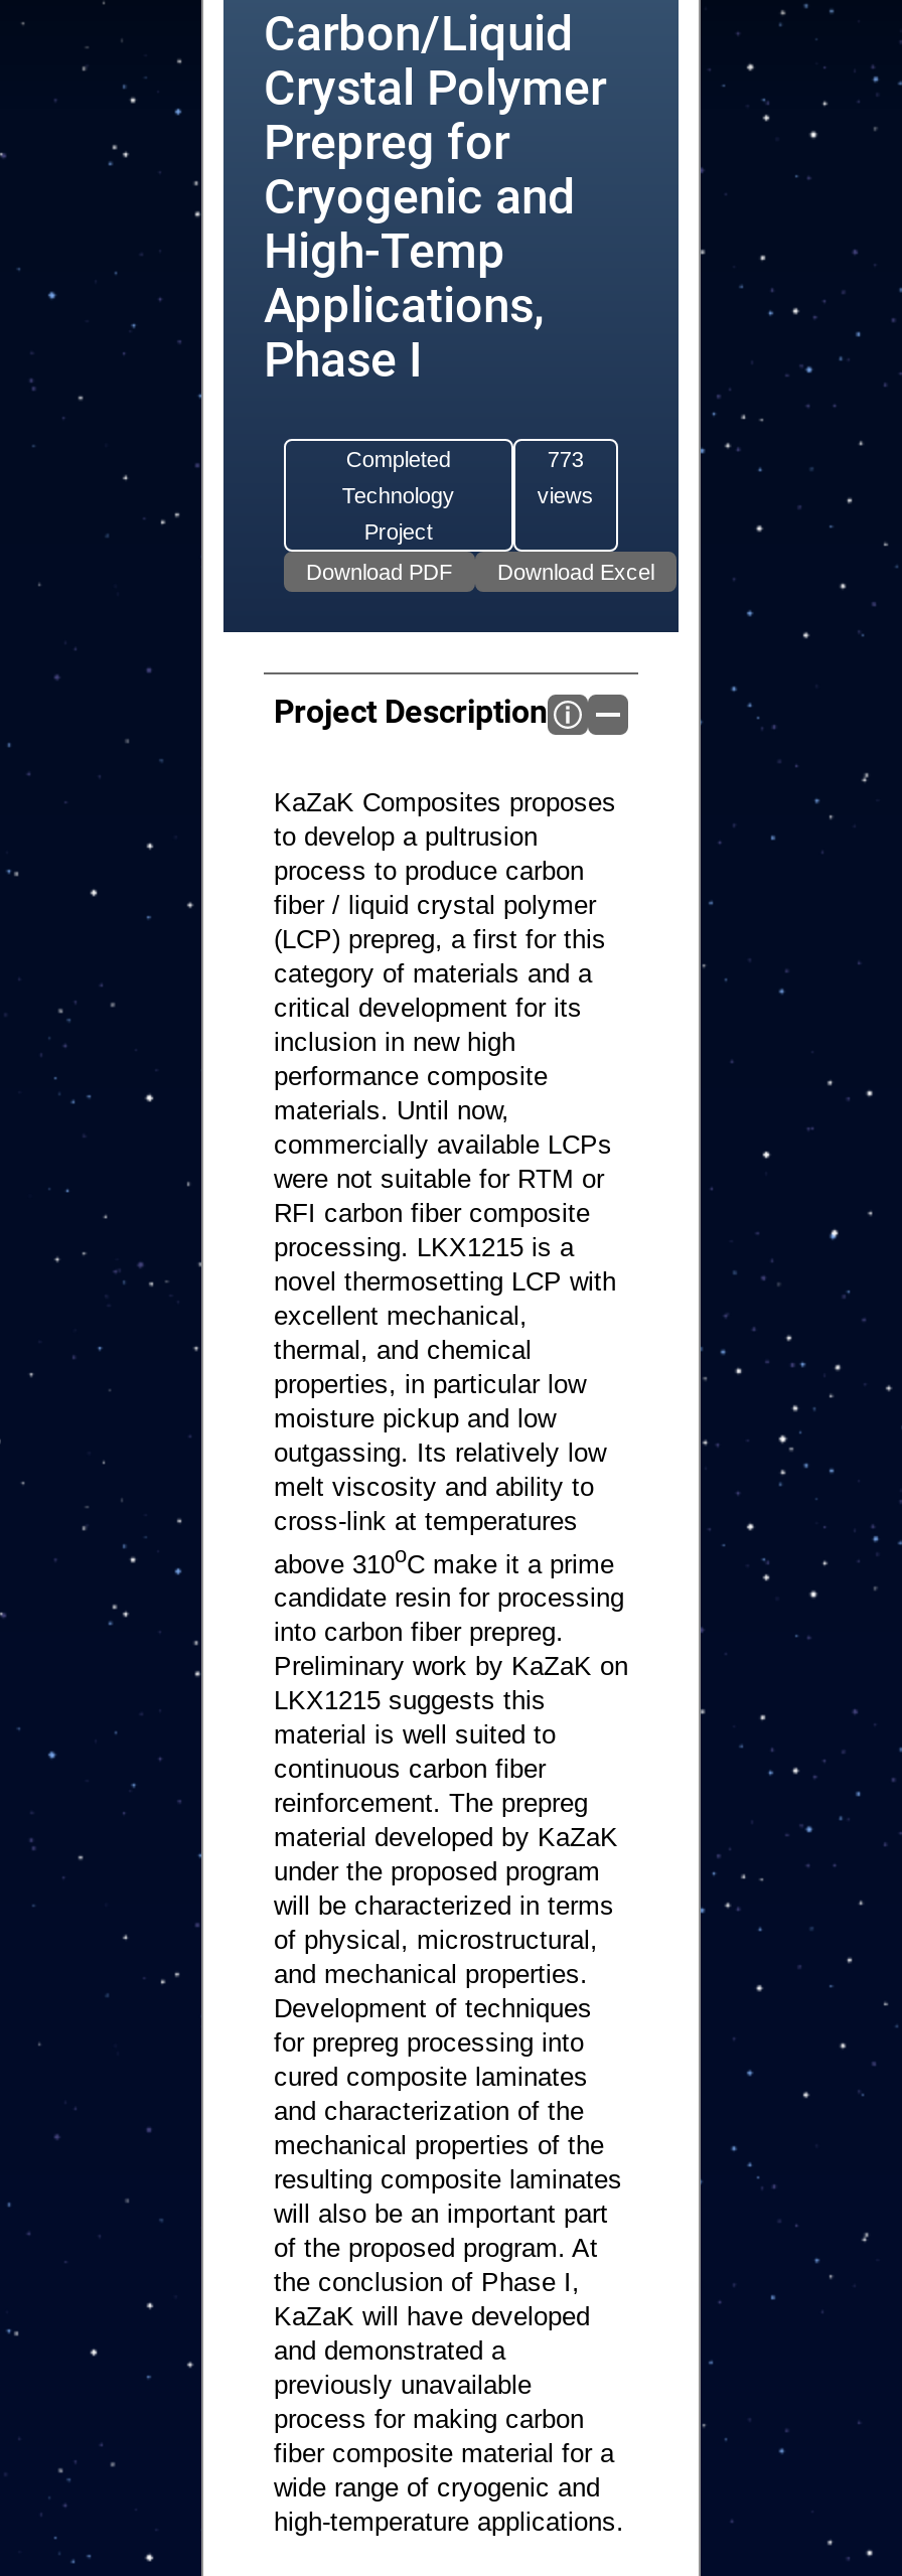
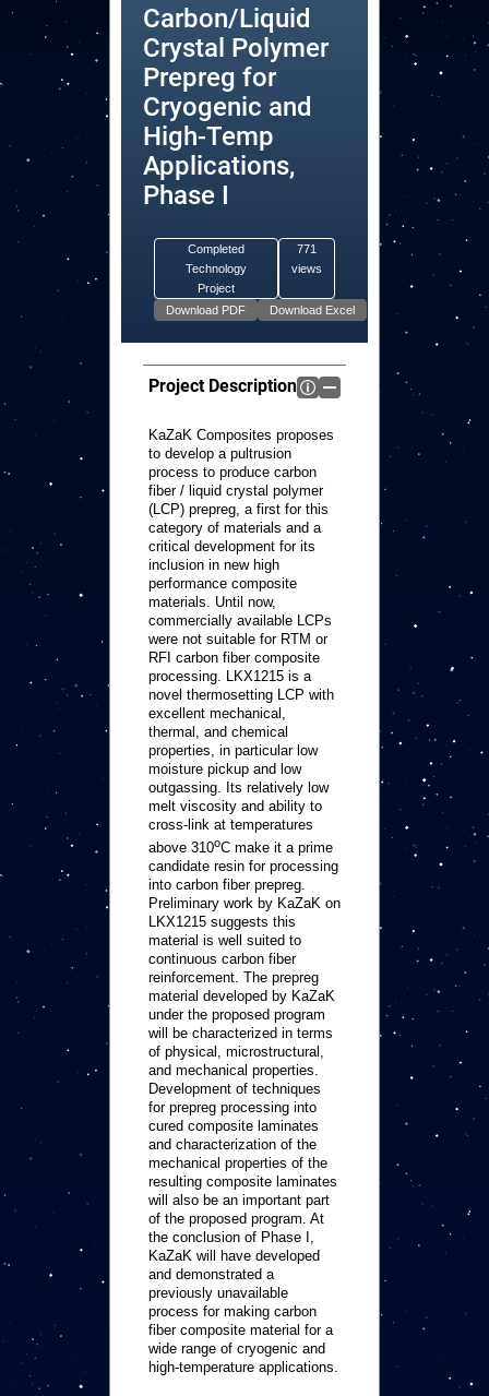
- 773
+ 771
